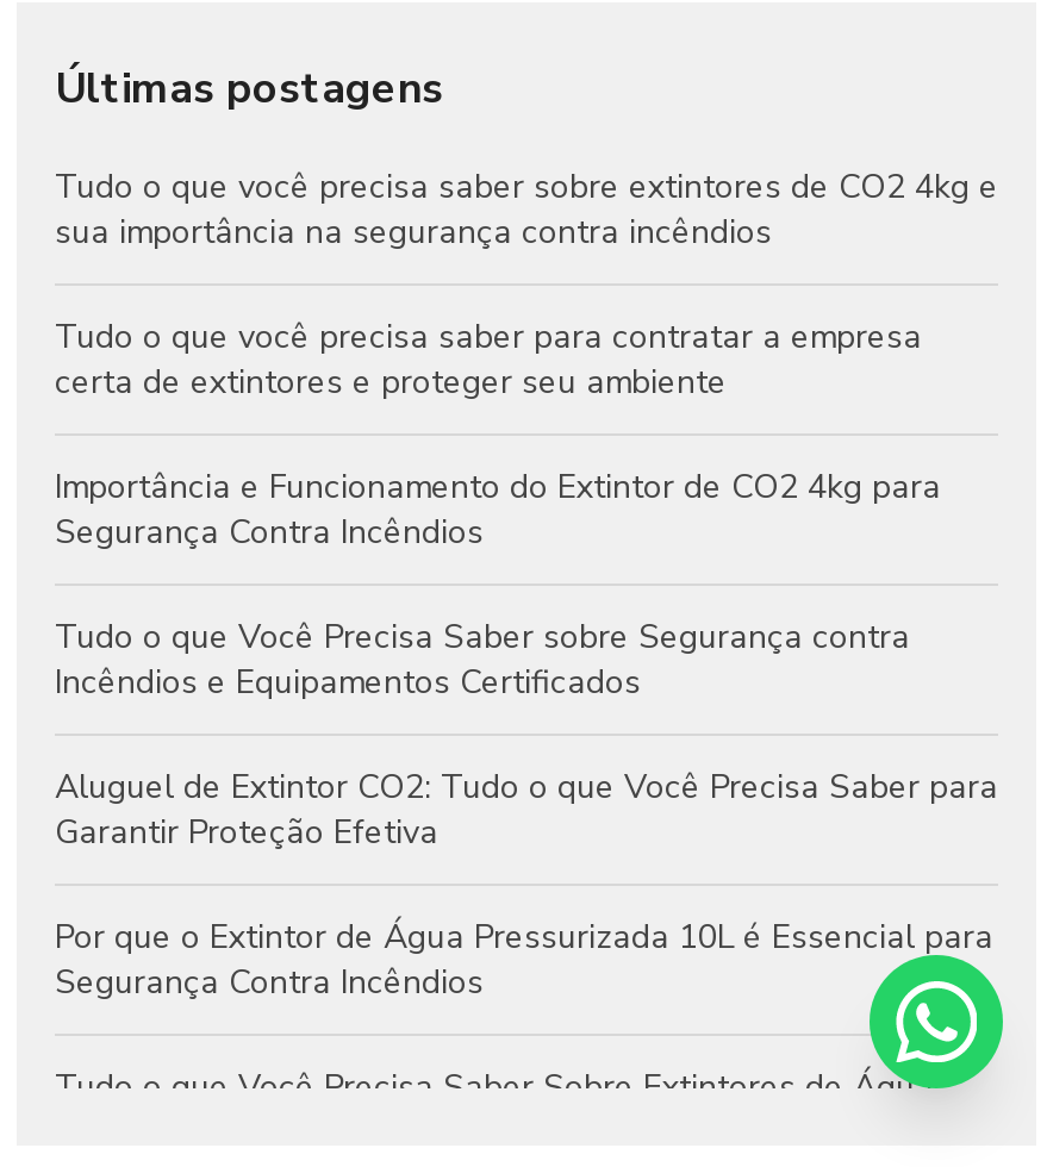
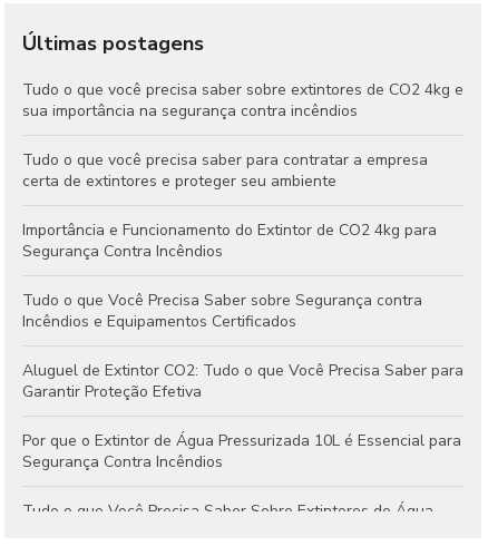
- [image]
